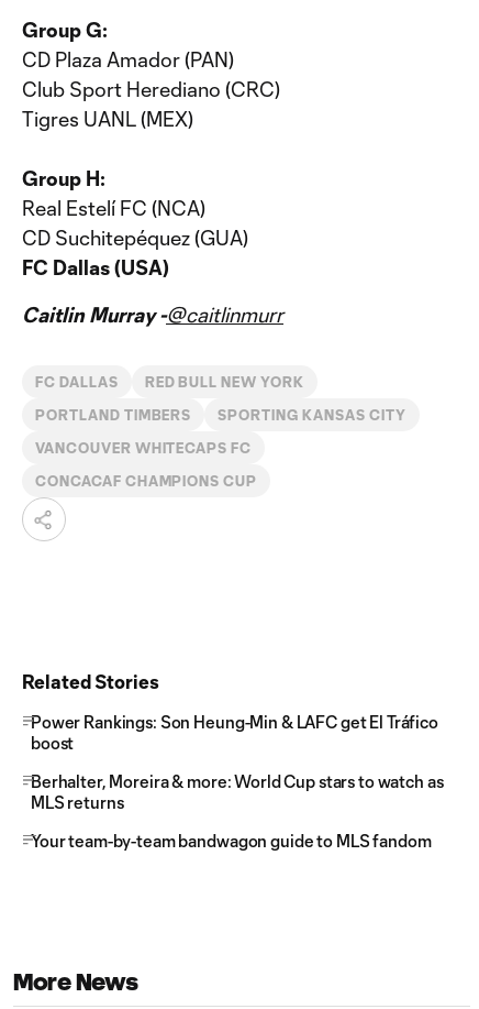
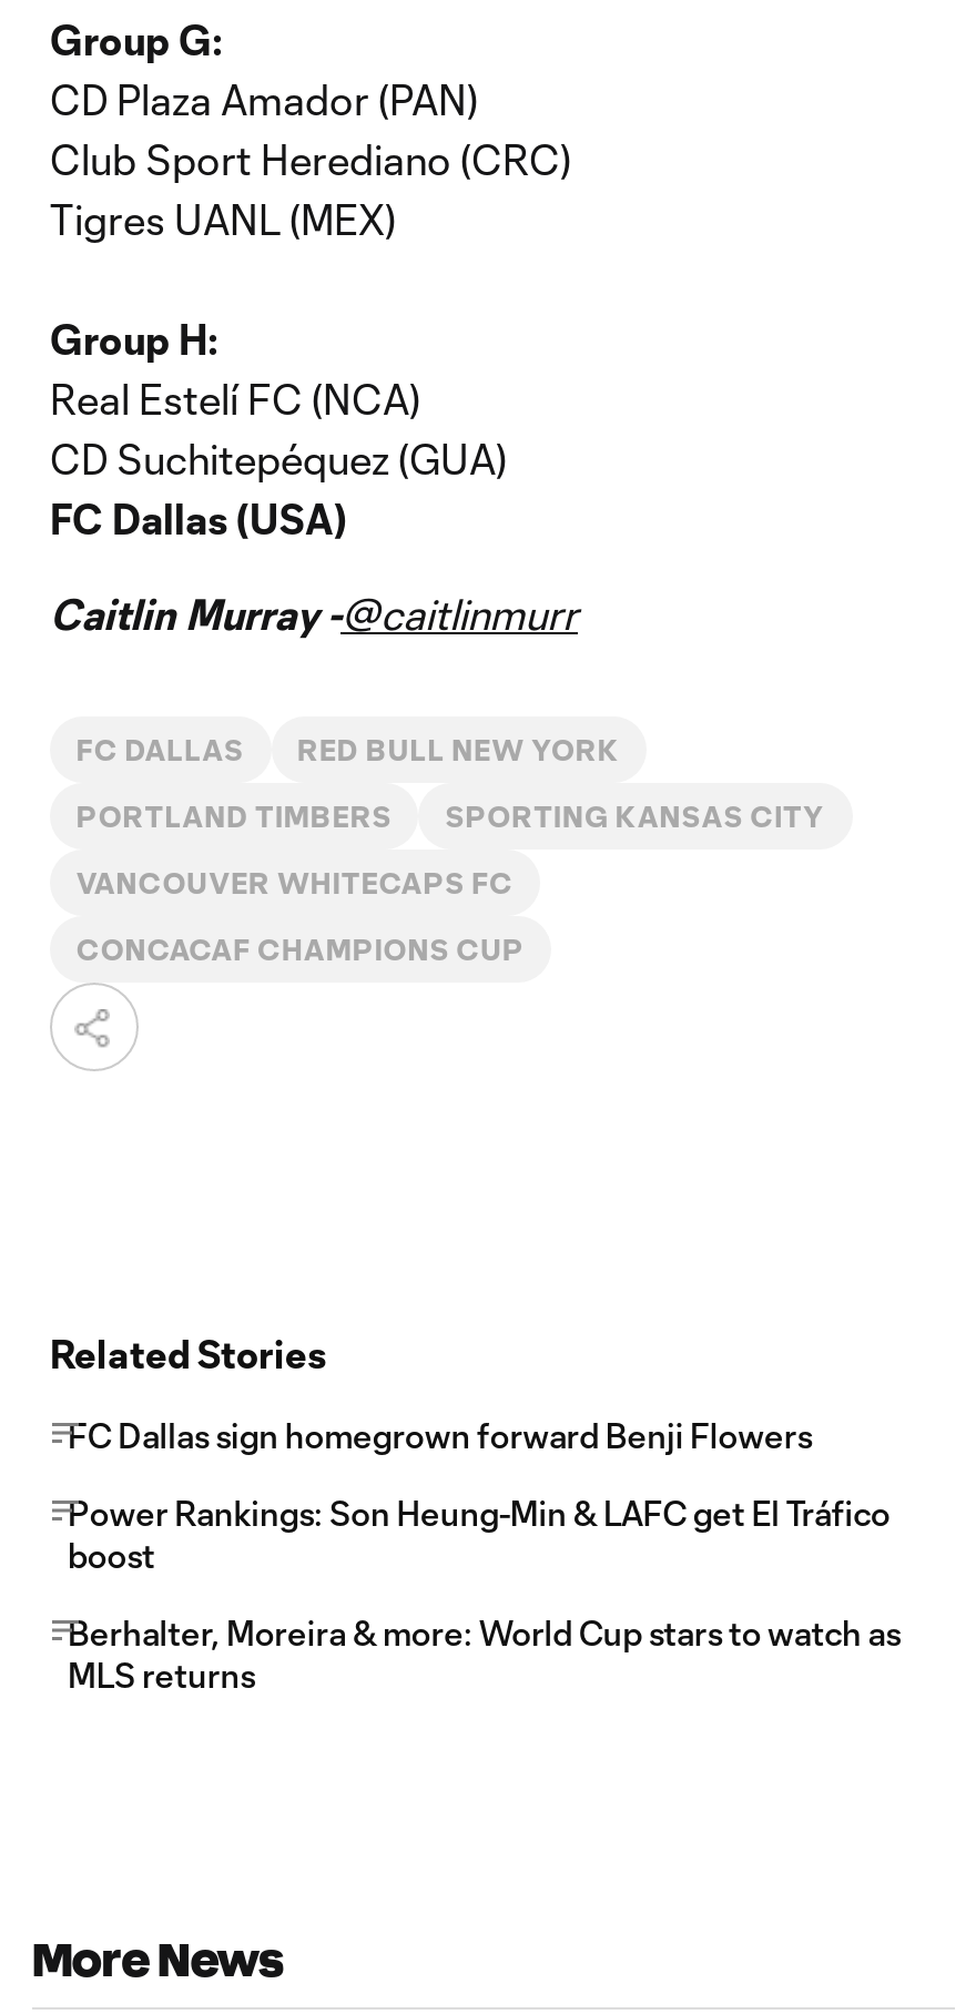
+ FC Dallas sign homegrown forward Benji Flowers

moved down: Power Rankings: Son Heung-Min & LAFC get El Tráfico | boost | Berhalter, Moreira & more: World Cup stars to watch as | MLS returns

- Your team-by-team bandwagon guide to MLS fandom
